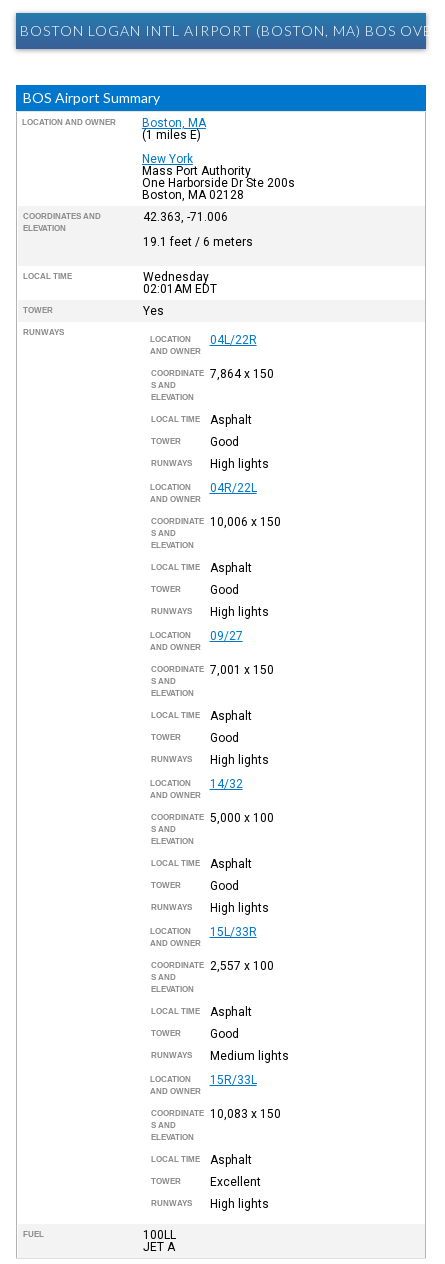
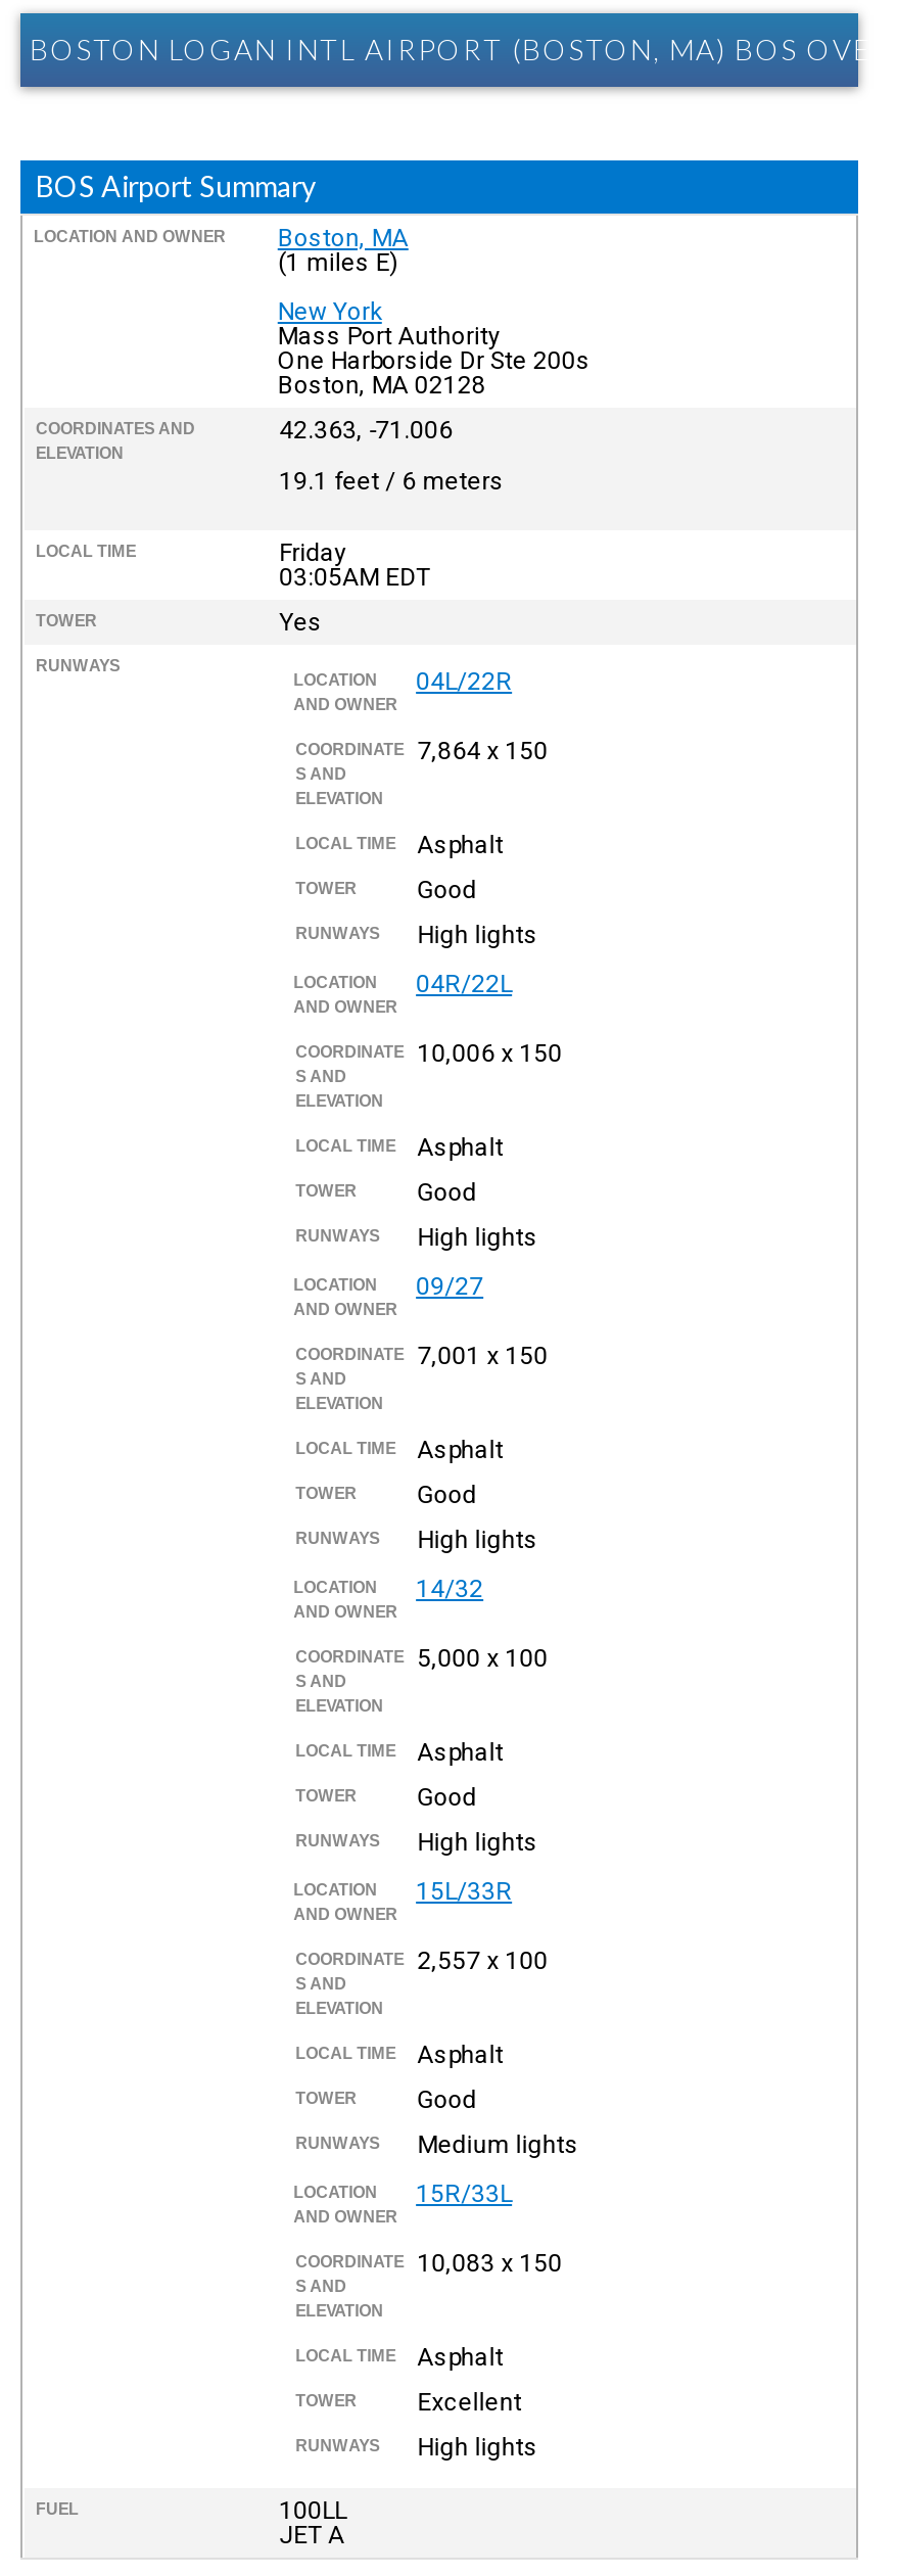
- Wednesday
- 02:01AM EDT
+ Friday
+ 03:05AM EDT
